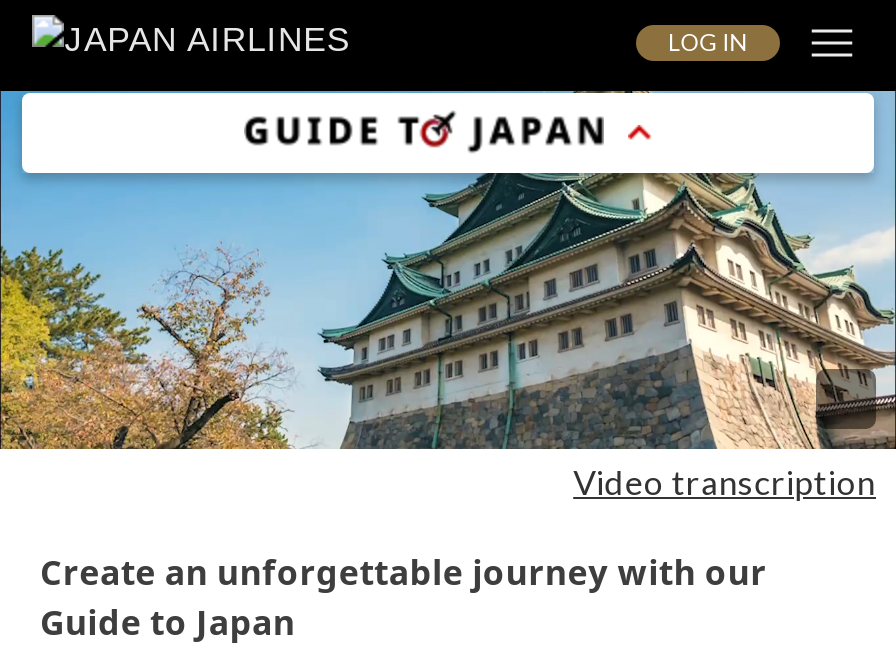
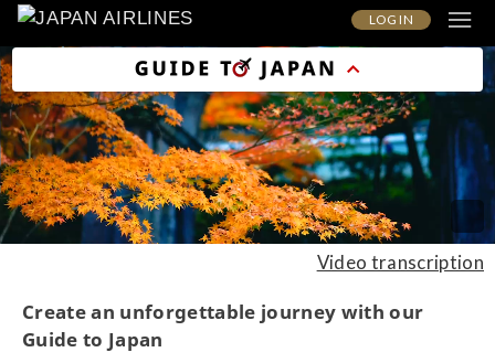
- [image]
+ [image]
